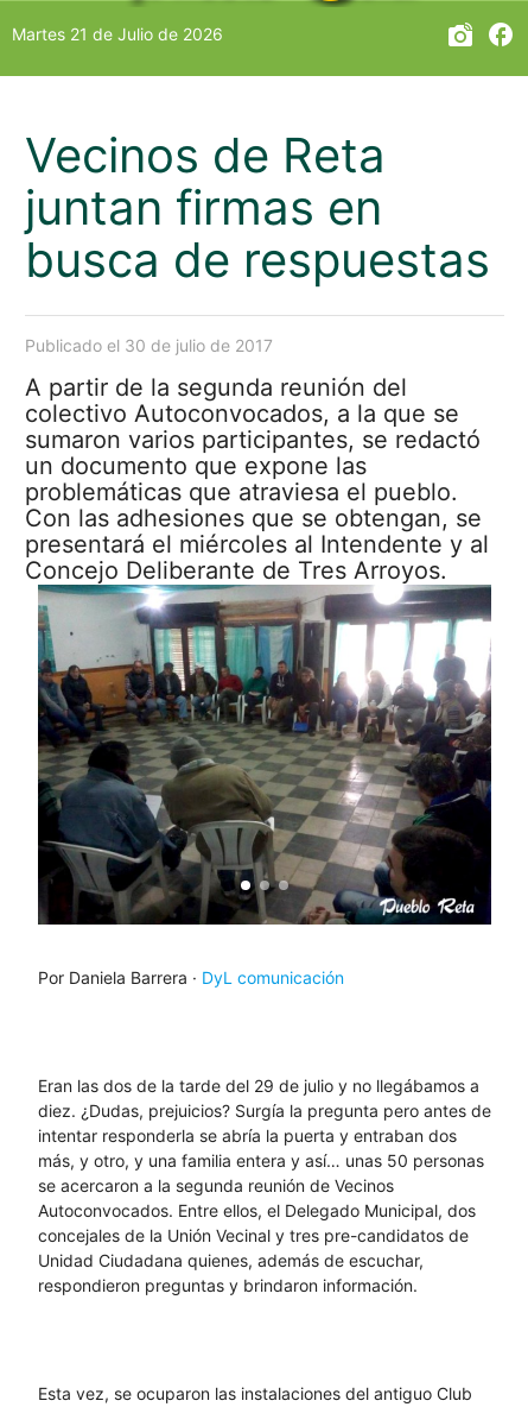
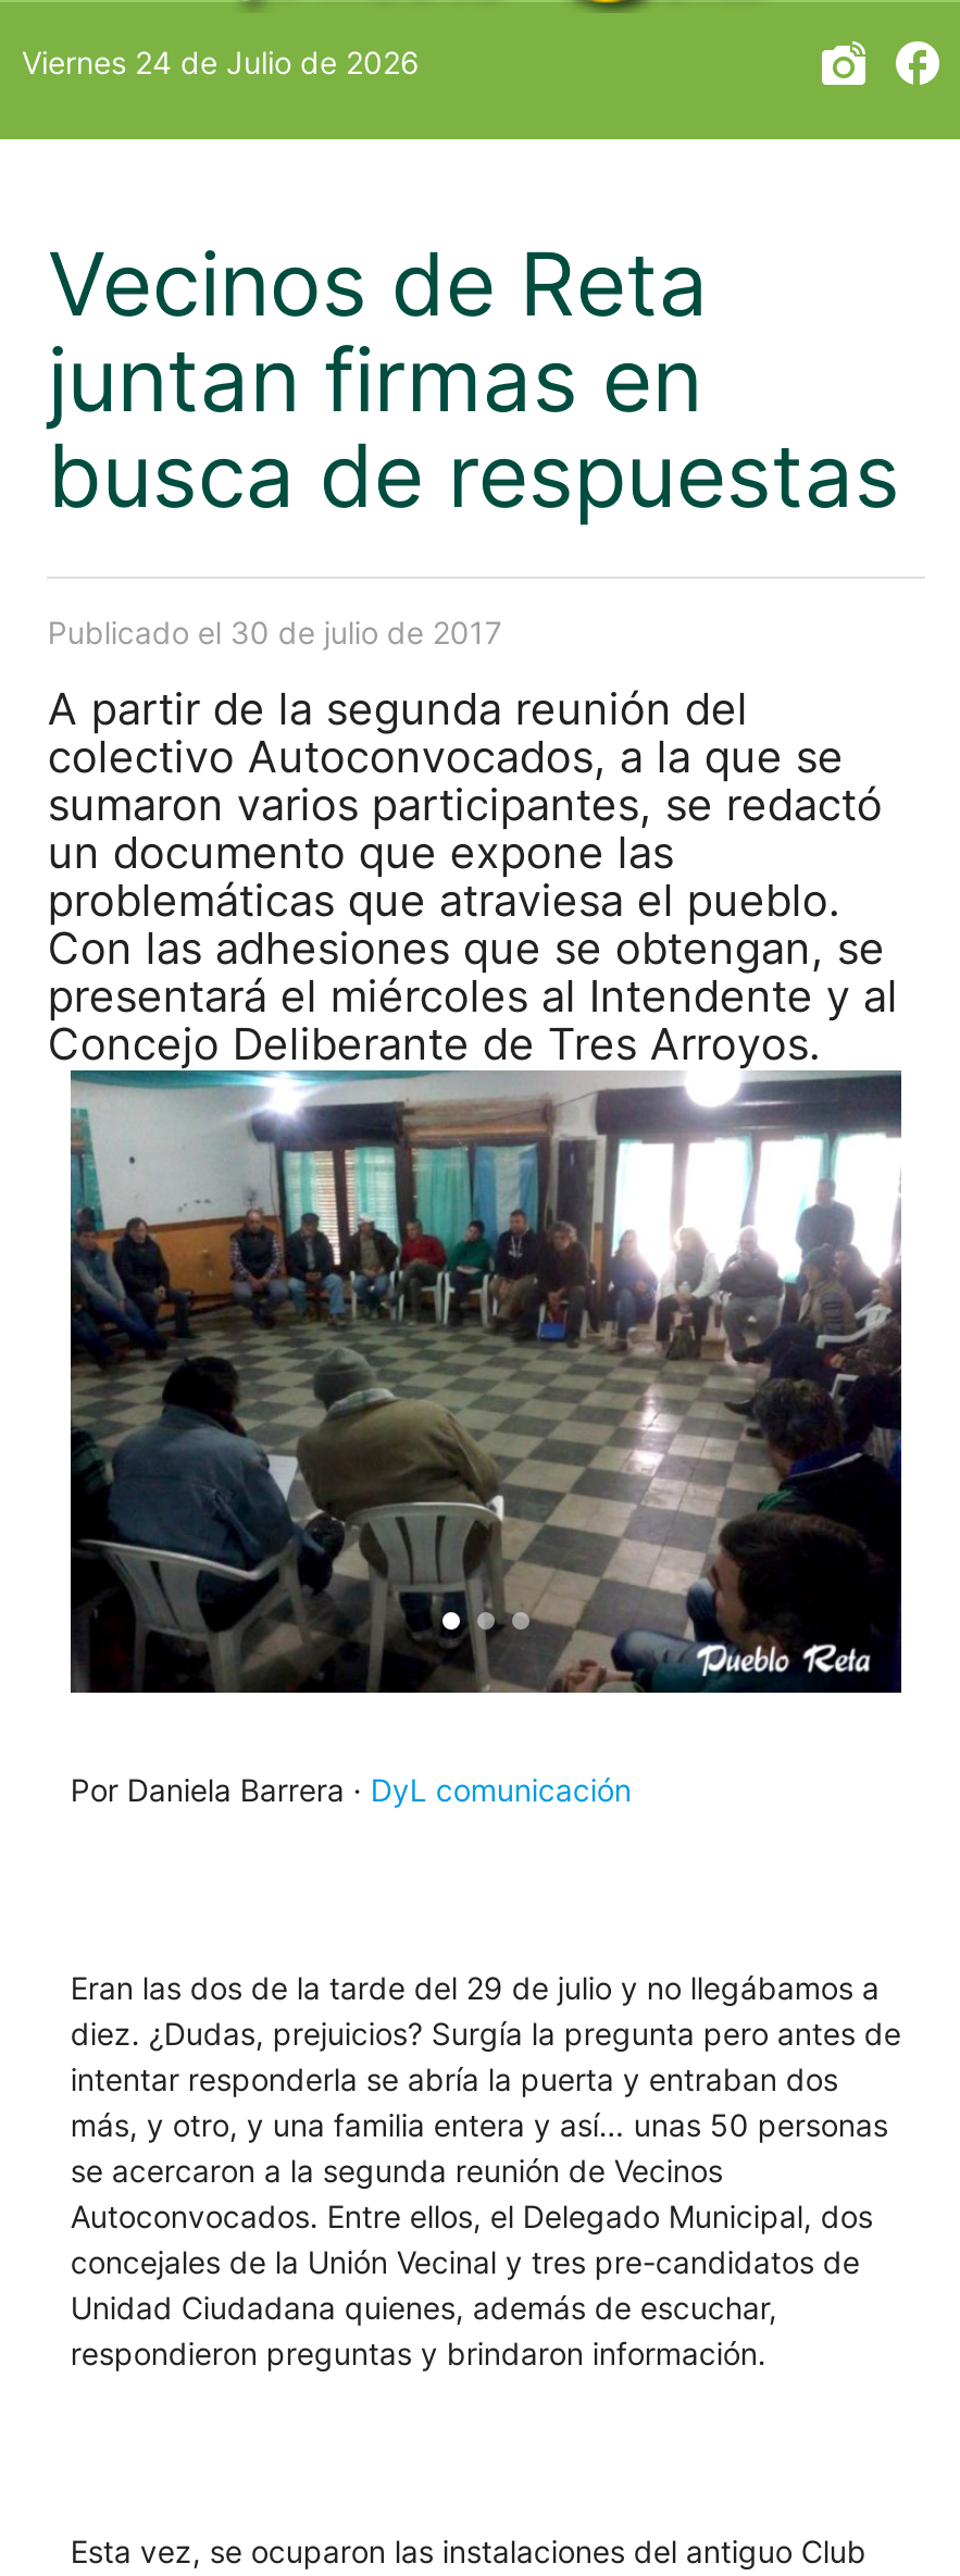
- Martes 21 de Julio de 2026
+ Viernes 24 de Julio de 2026
